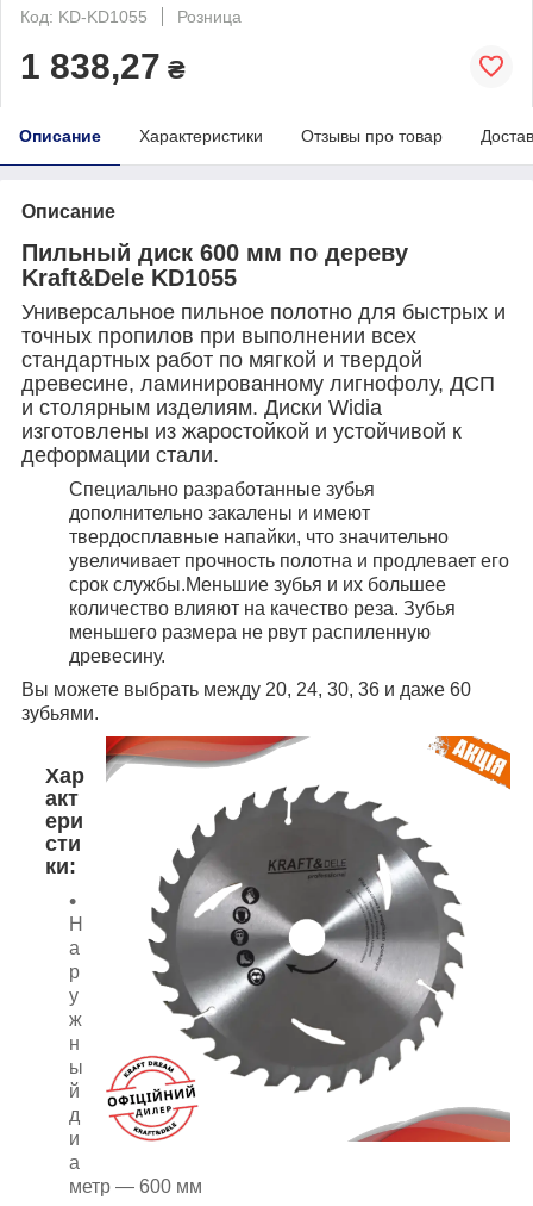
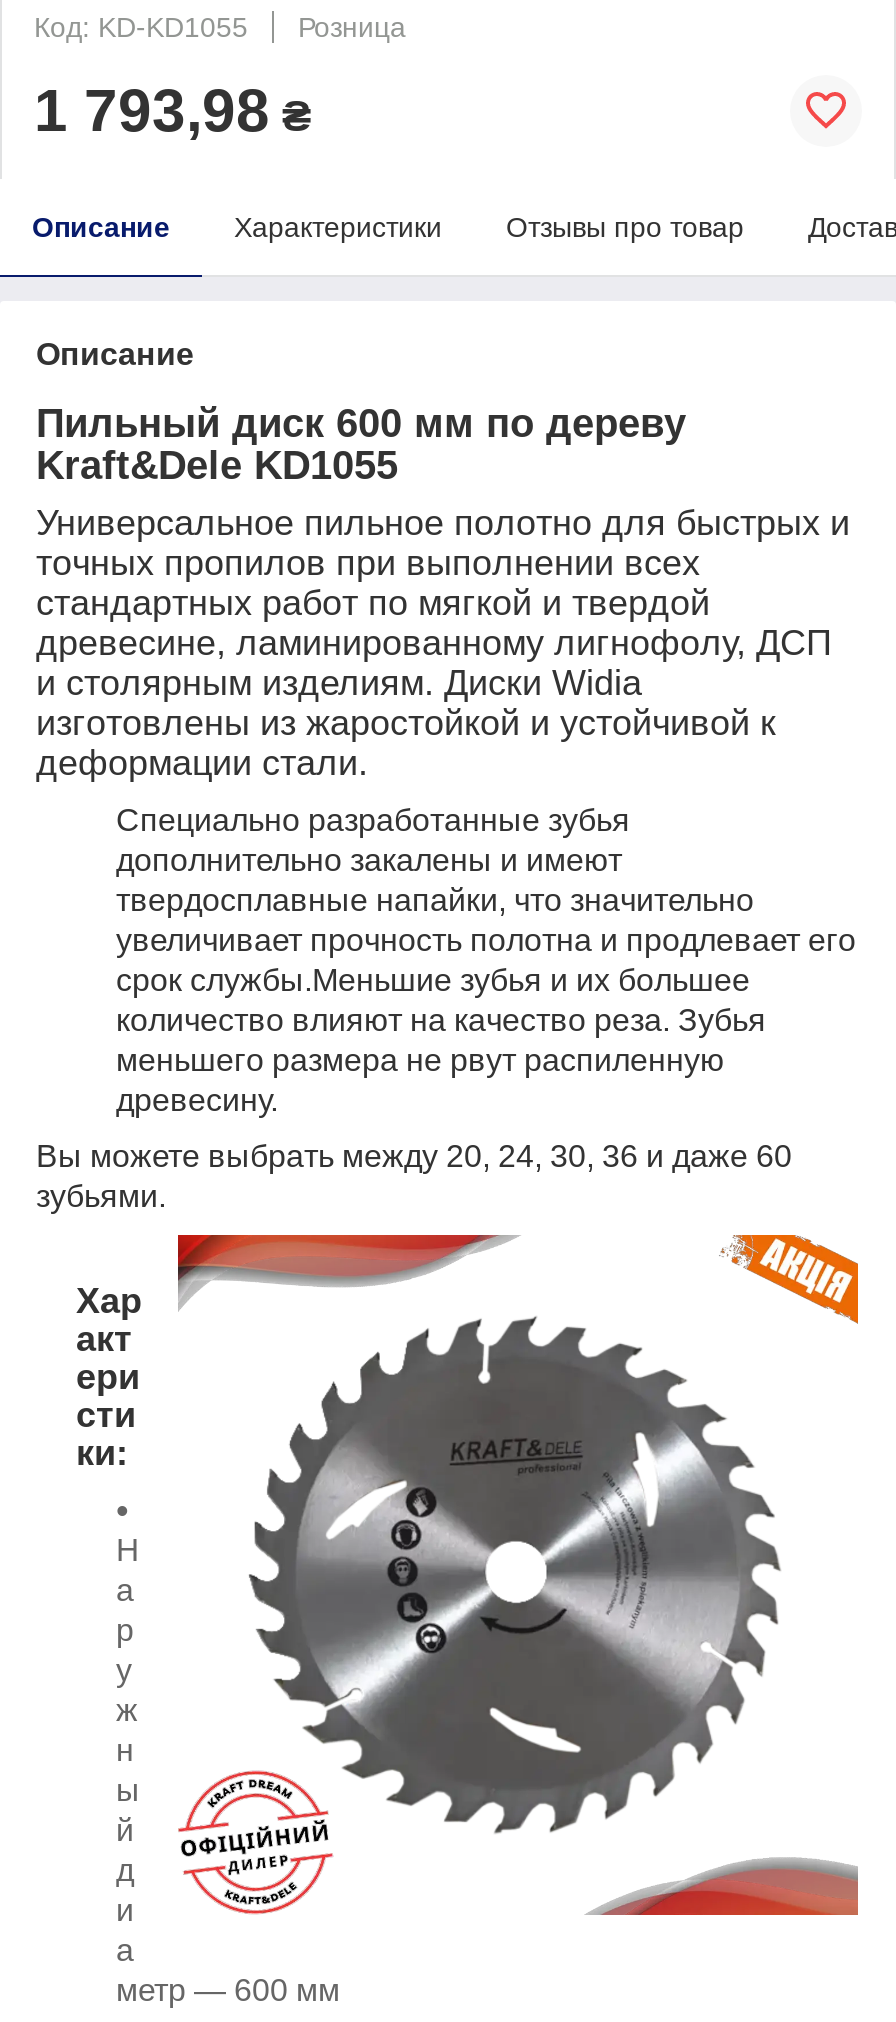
- 1 838,27 ₴
+ 1 793,98 ₴
